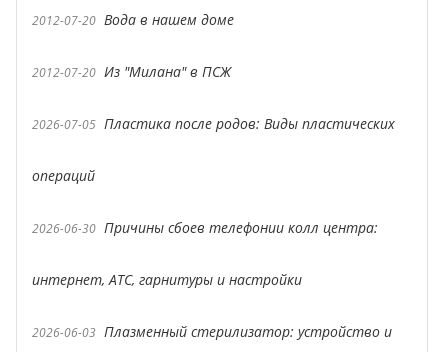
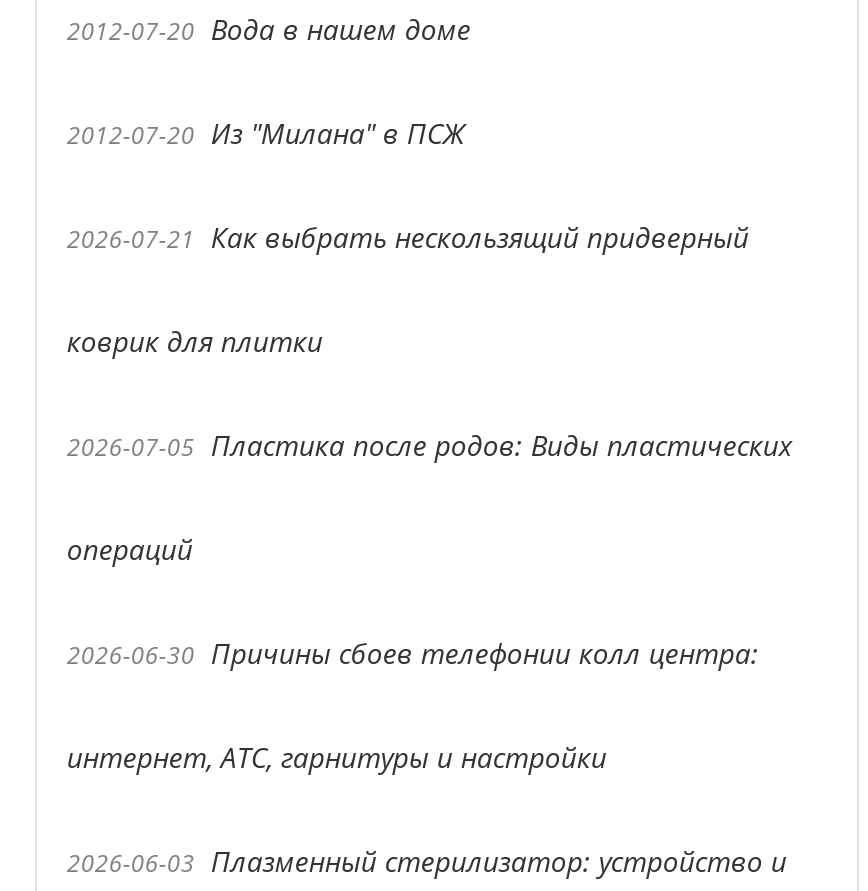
+ 2026-07-21 Как выбрать нескользящий придверный
+ коврик для плитки
